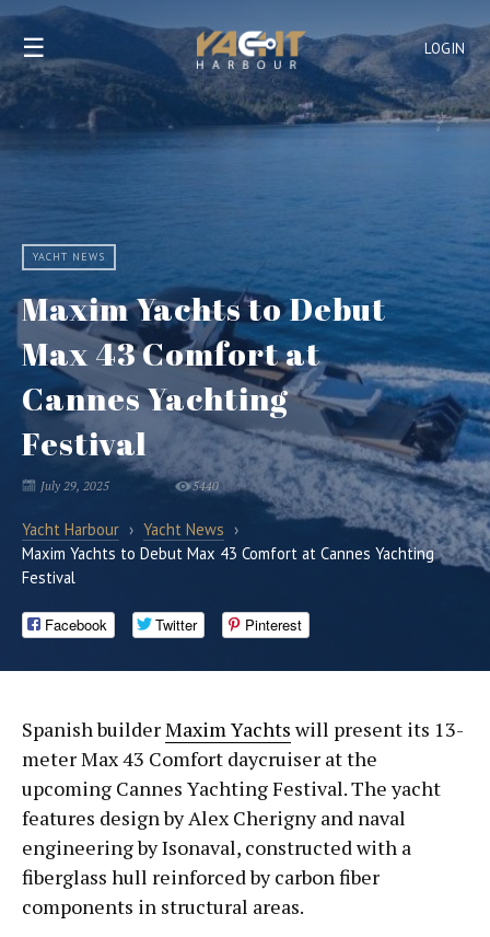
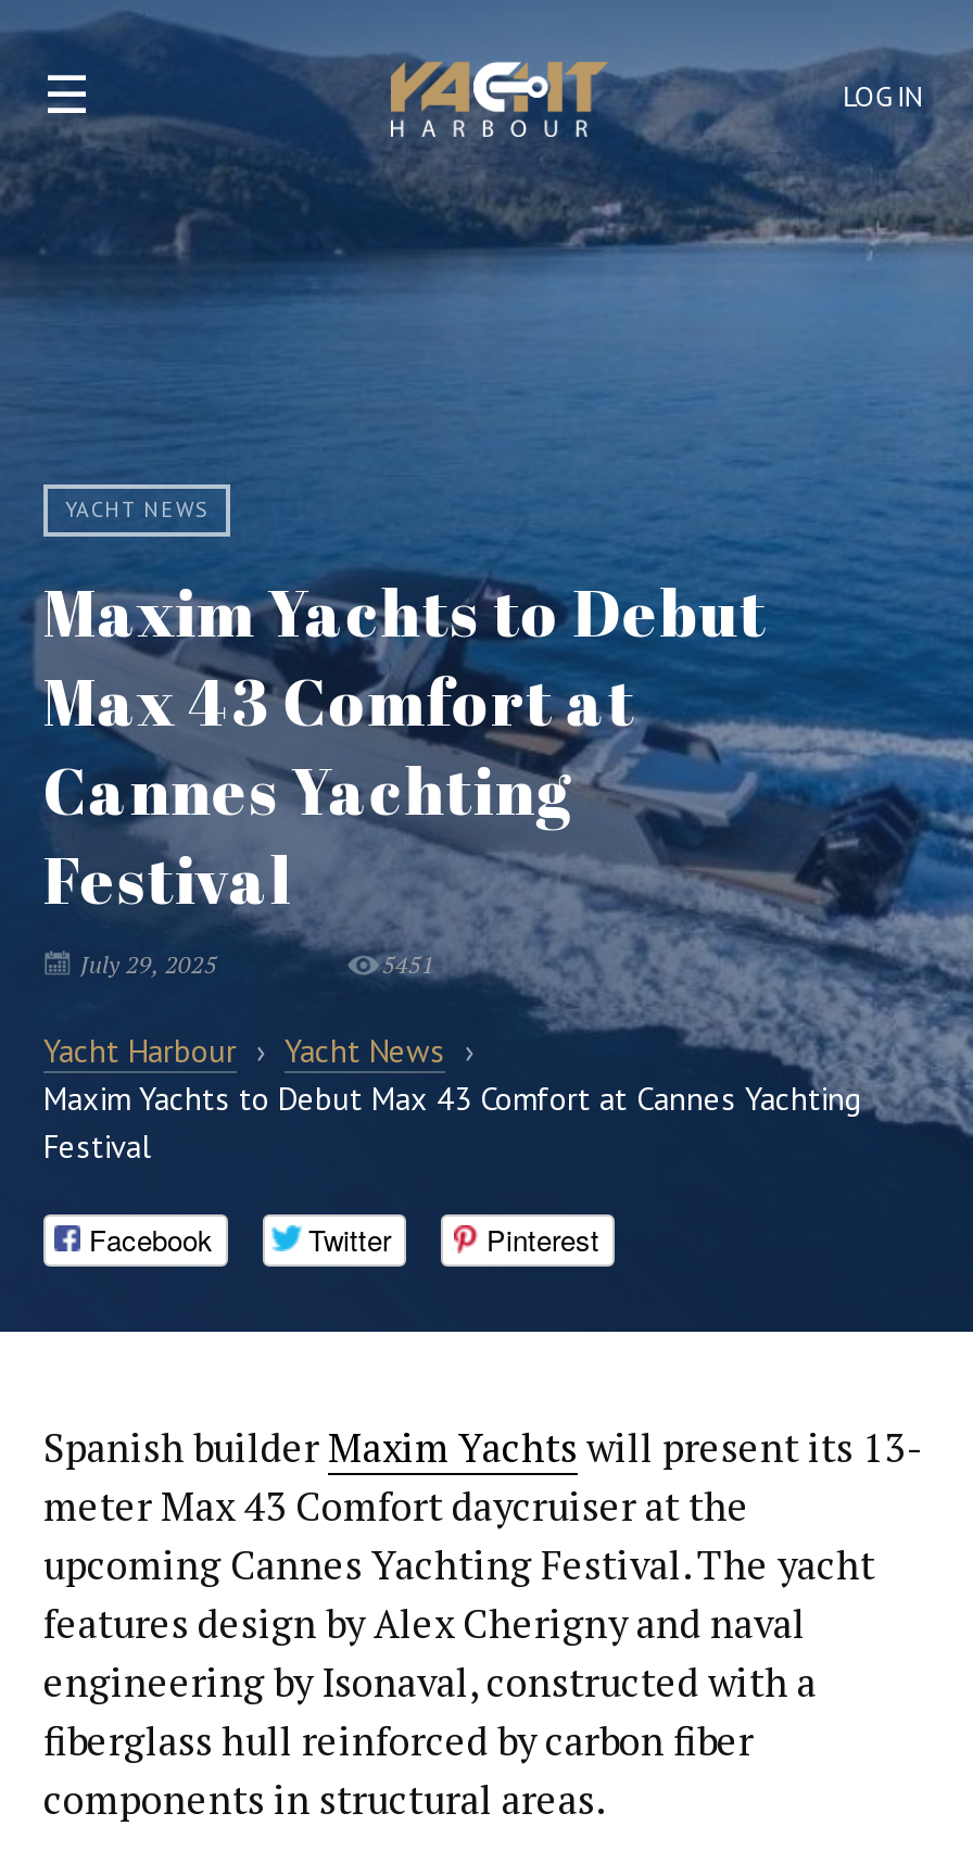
- 5440
+ 5451
